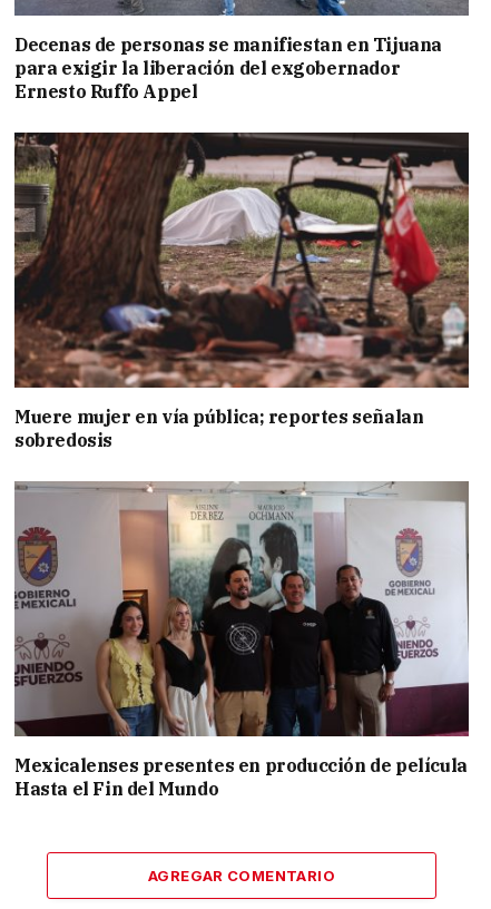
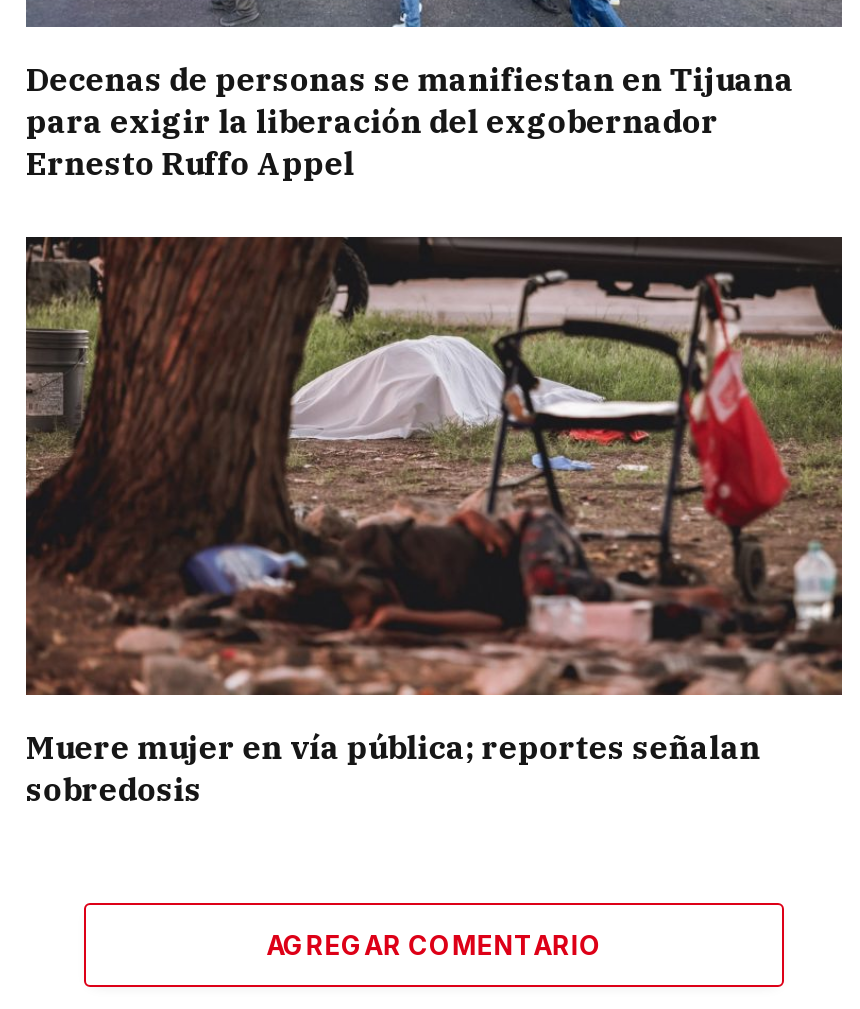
- [image]
- Mexicalenses presentes en producción de película
- Hasta el Fin del Mundo
